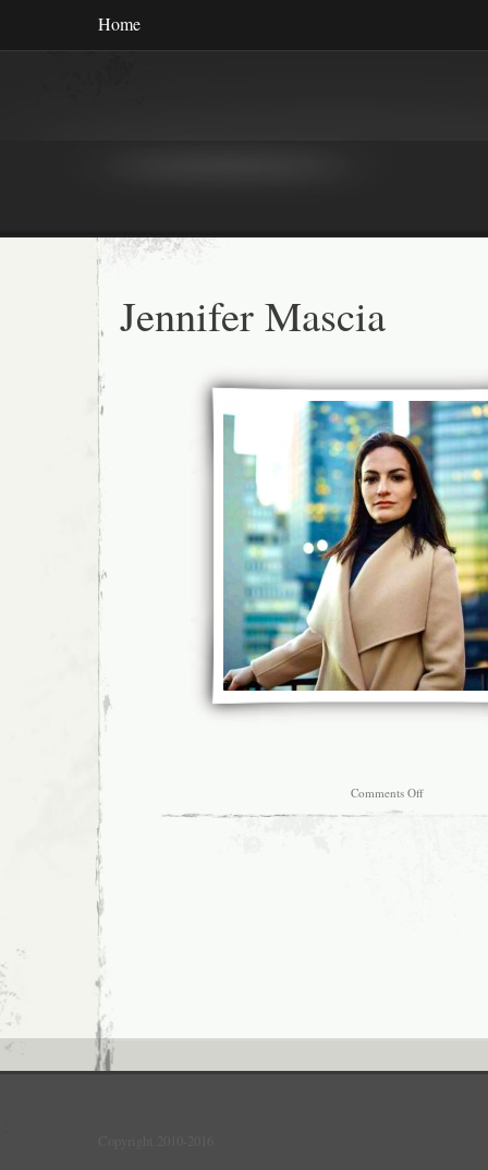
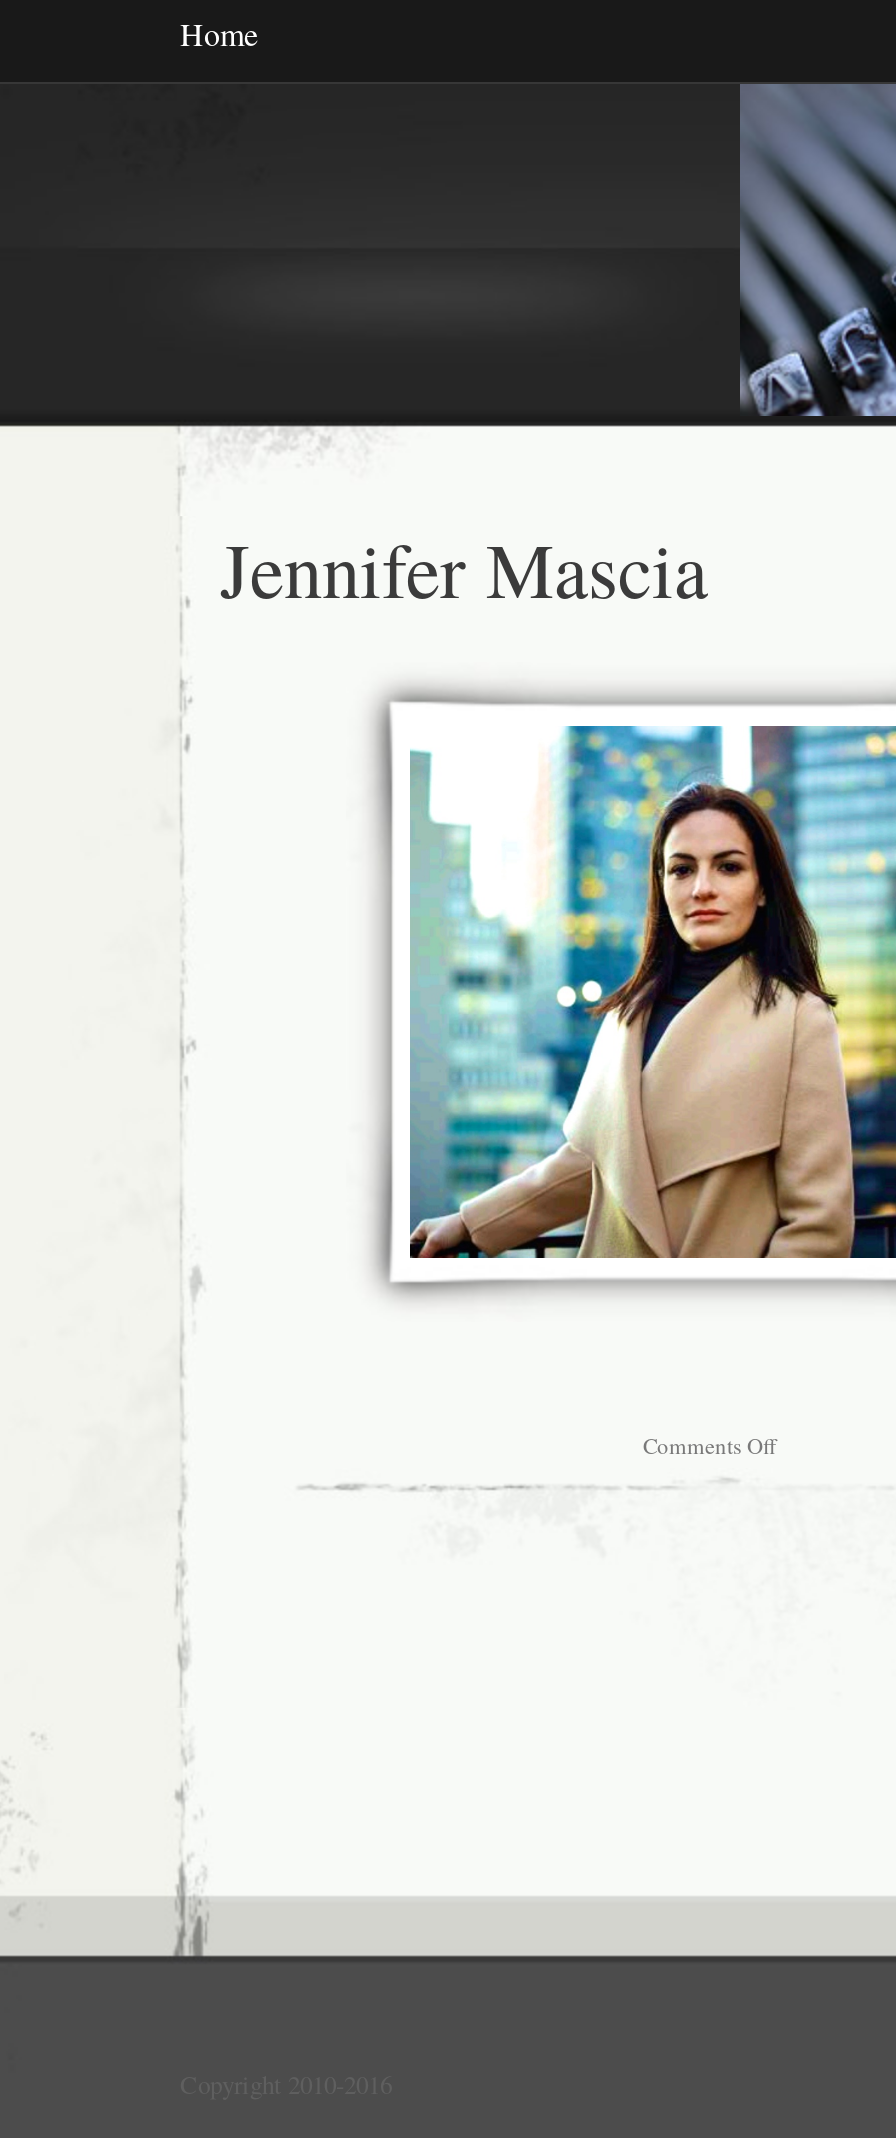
+ [image]
